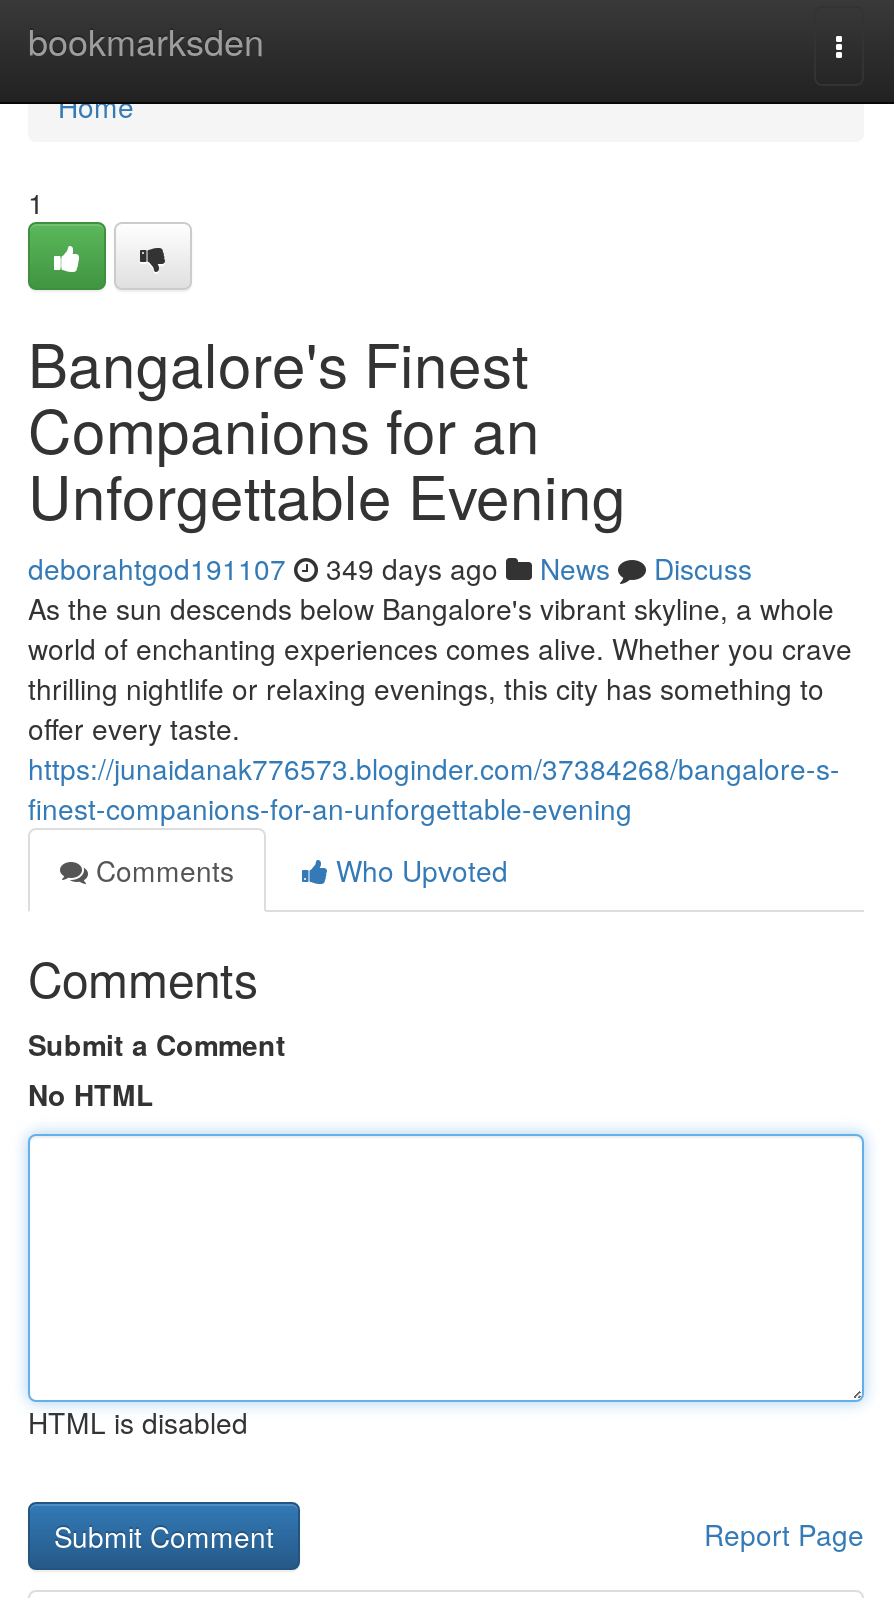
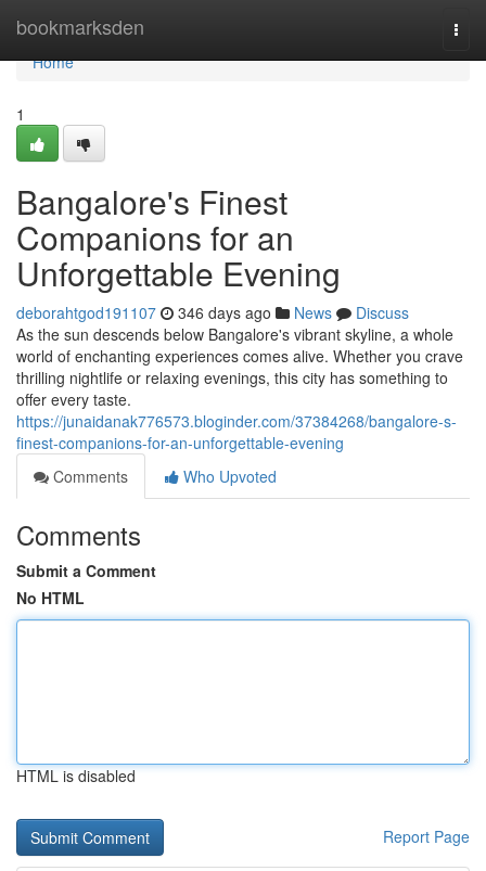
- deborahtgod191107 349 days ago News Discuss
+ deborahtgod191107 346 days ago News Discuss
